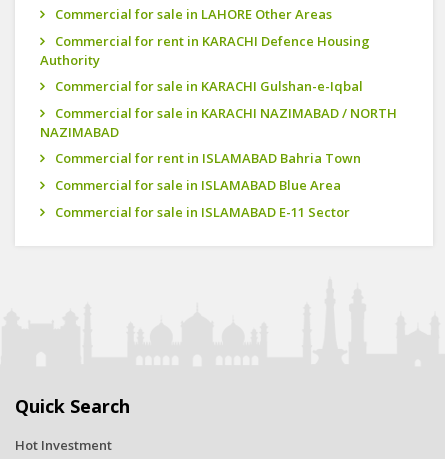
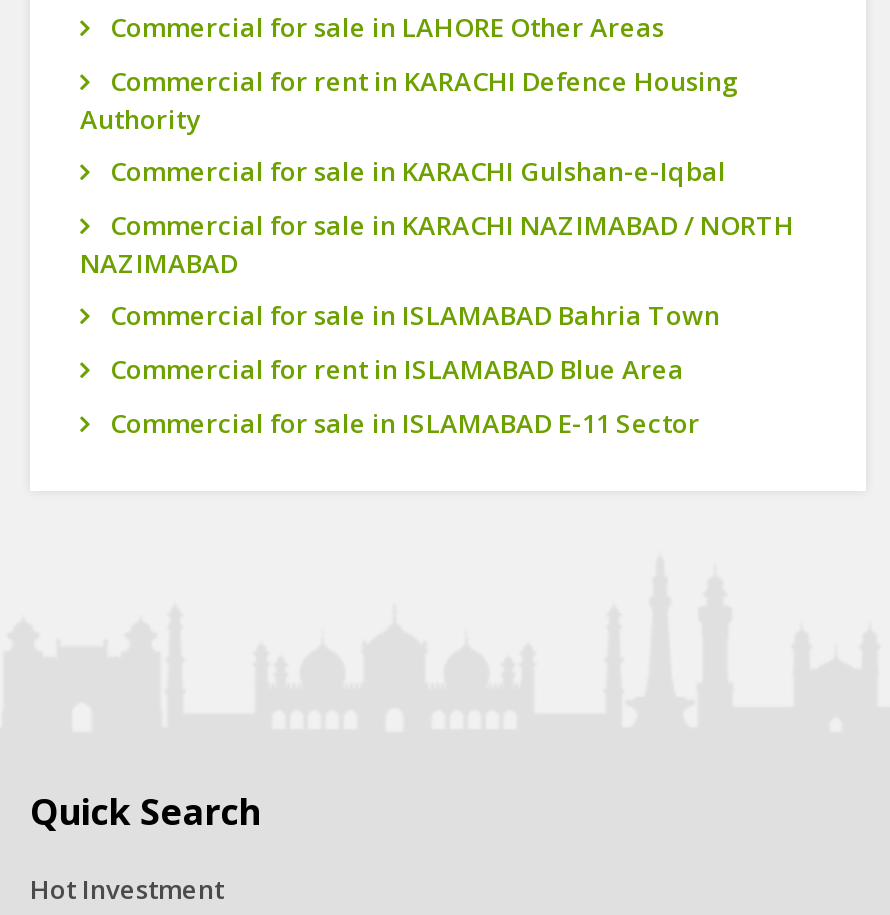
- Commercial for rent in ISLAMABAD Bahria Town
+ Commercial for sale in ISLAMABAD Bahria Town

- Commercial for sale in ISLAMABAD Blue Area
+ Commercial for rent in ISLAMABAD Blue Area
